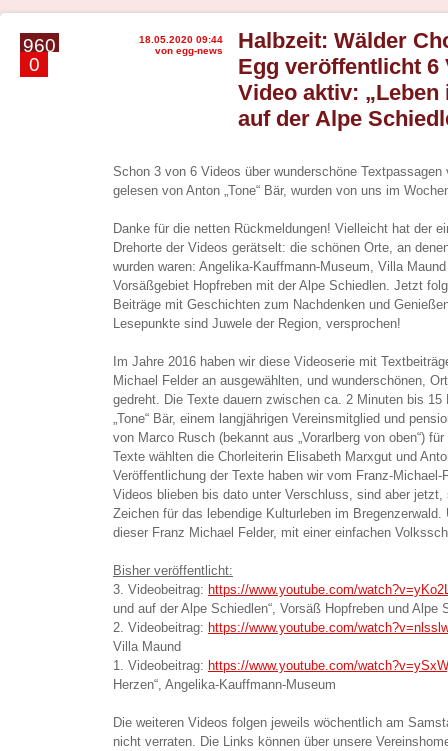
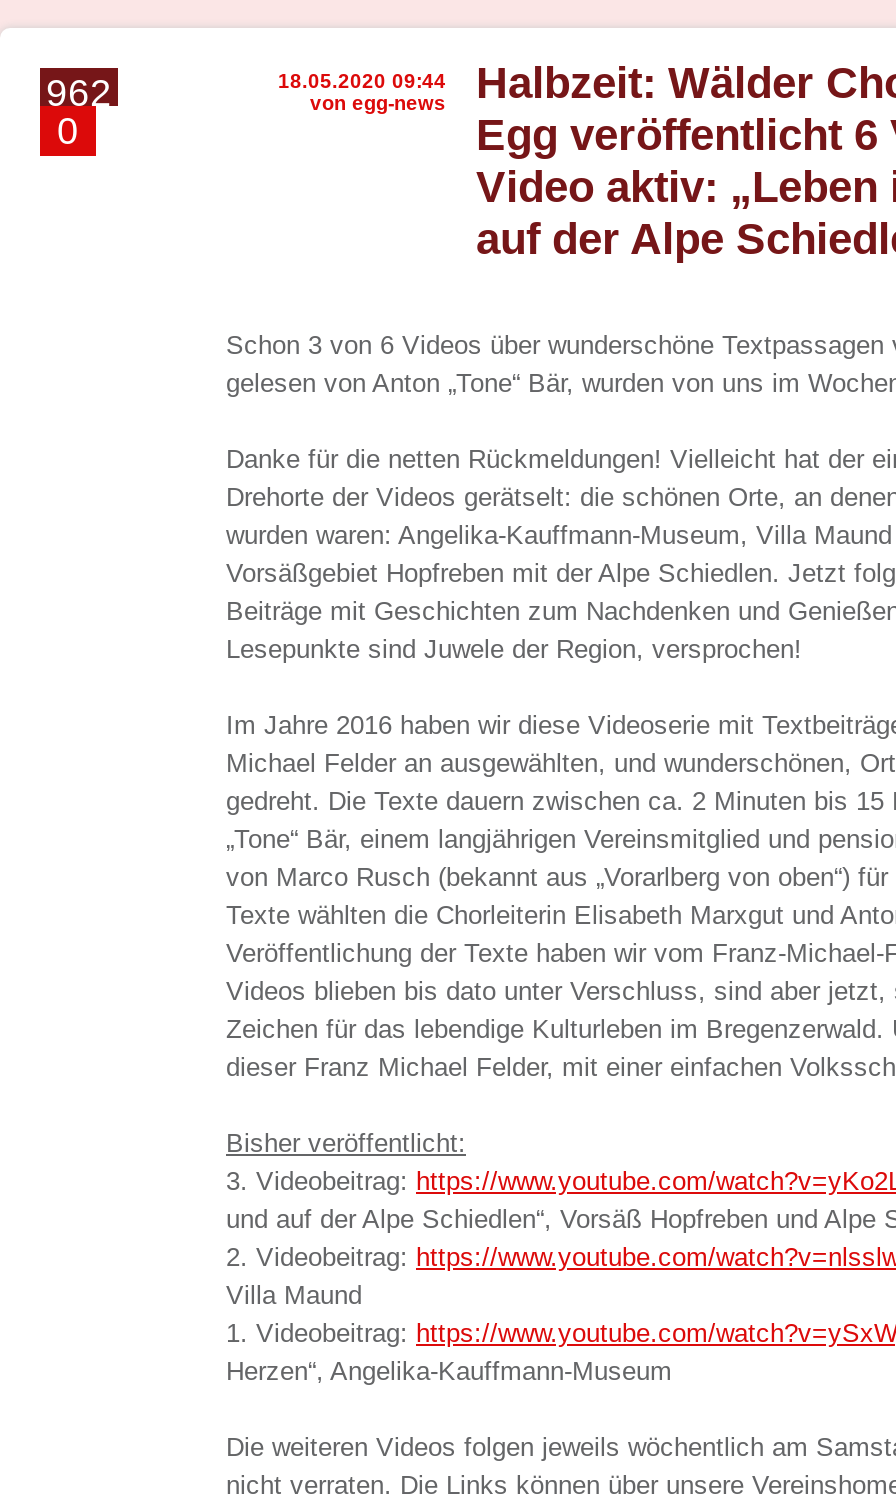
- 960
+ 962
